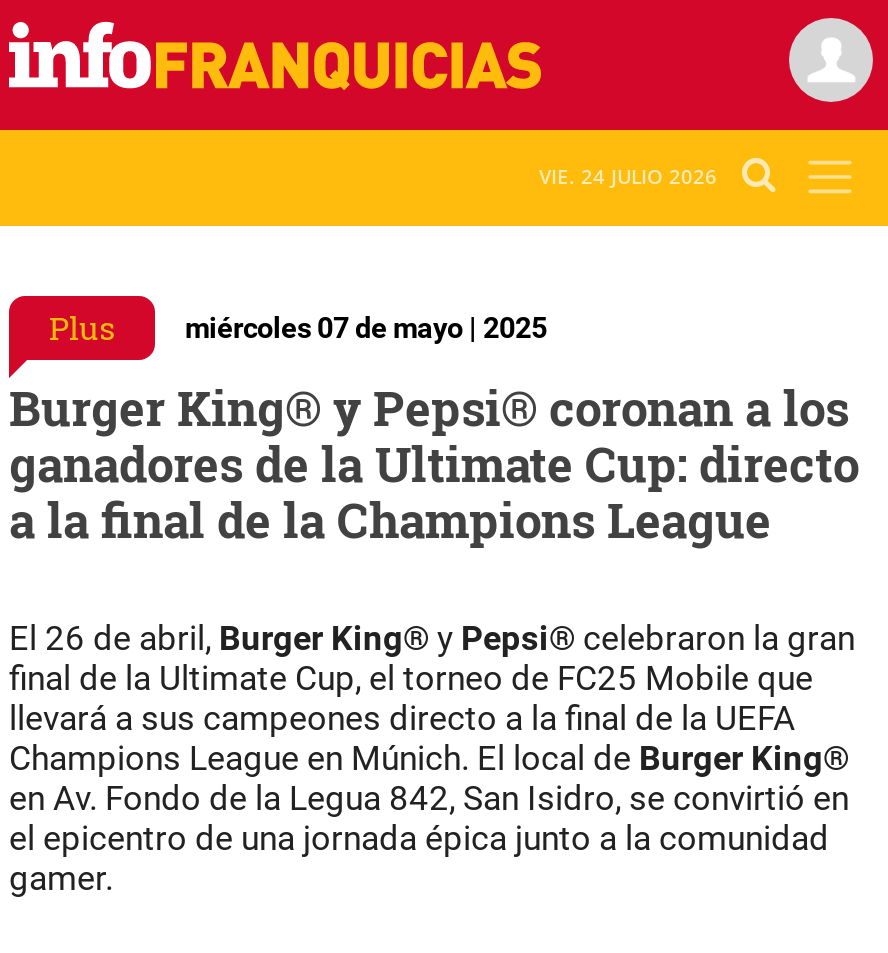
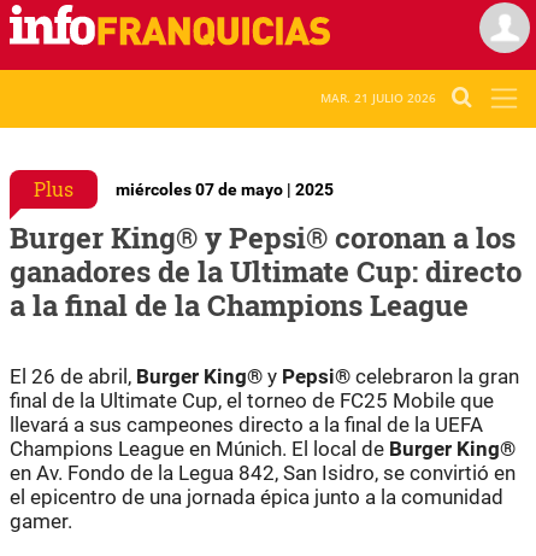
- VIE. 24 JULIO 2026
+ MAR. 21 JULIO 2026
